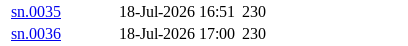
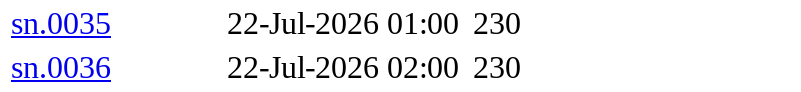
- 18-Jul-2026 16:51 230
+ 22-Jul-2026 01:00 230

- 18-Jul-2026 17:00 230
+ 22-Jul-2026 02:00 230
